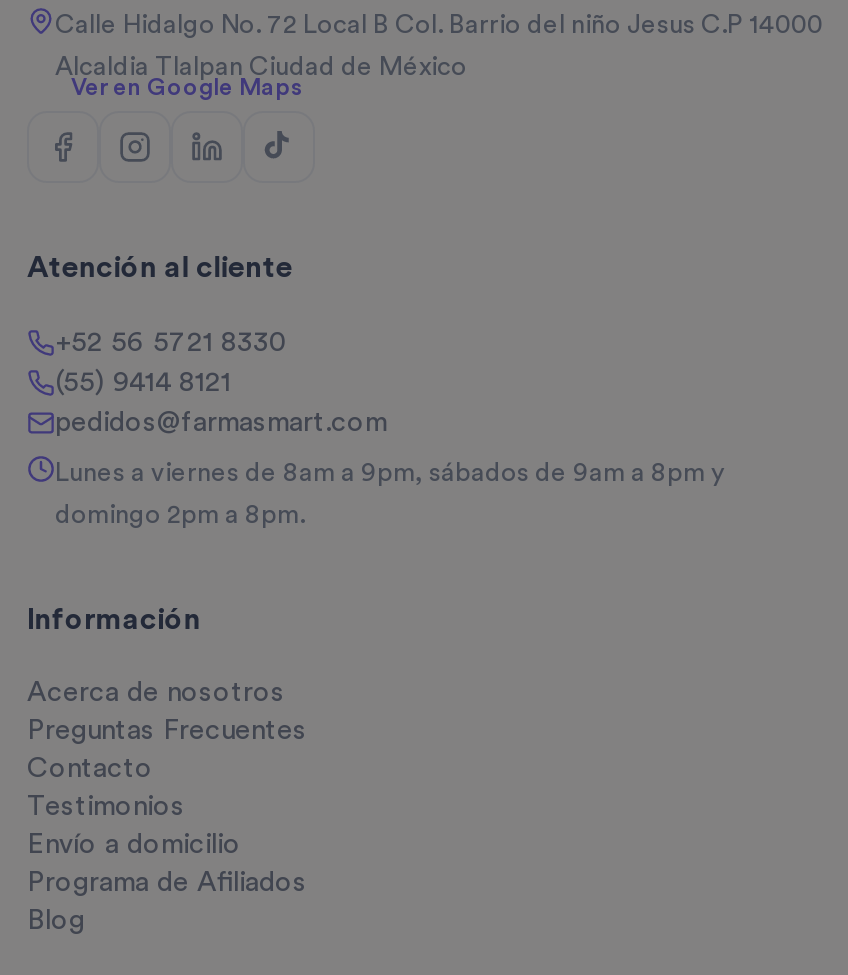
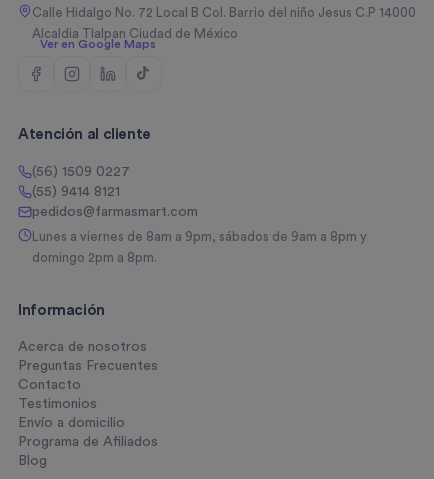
- +52 56 5721 8330
+ (56) 1509 0227
